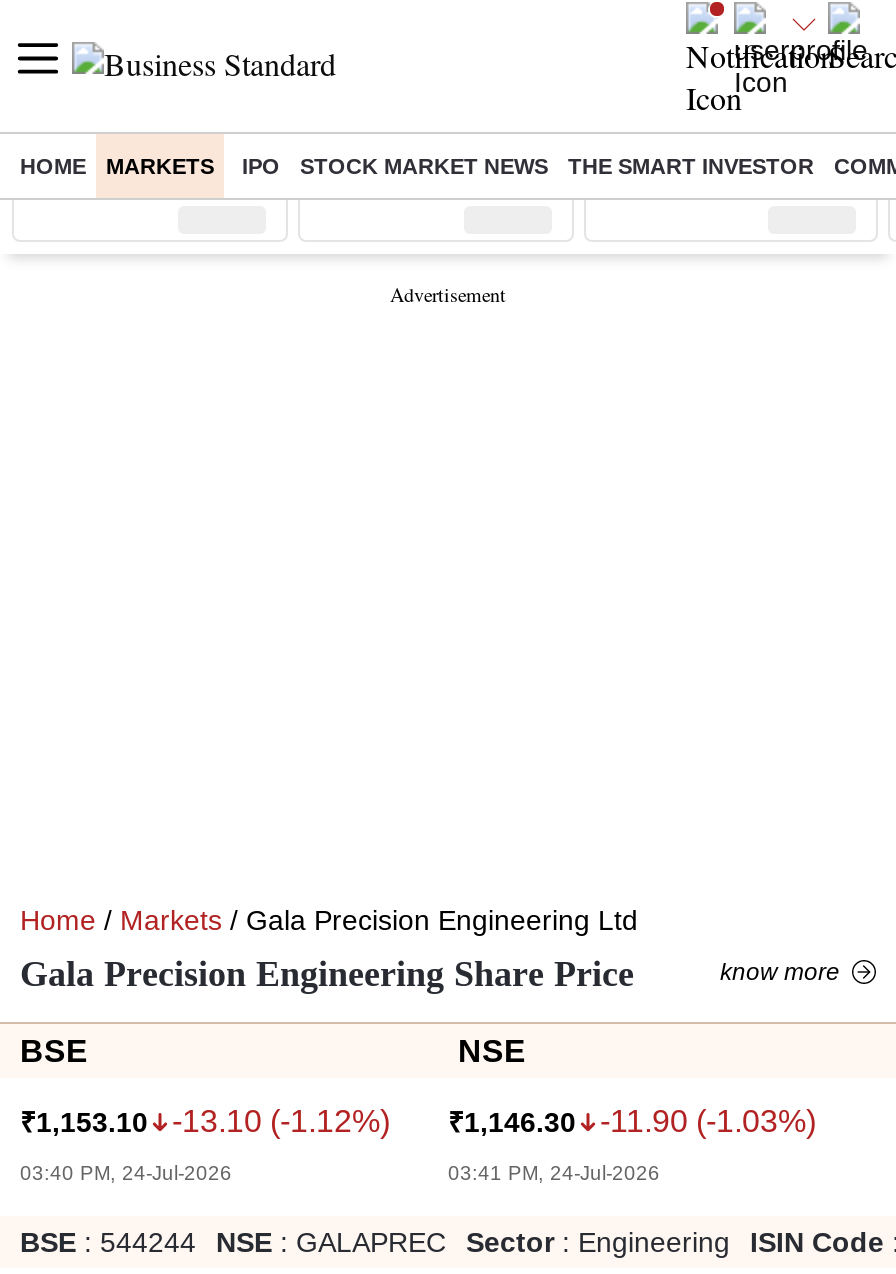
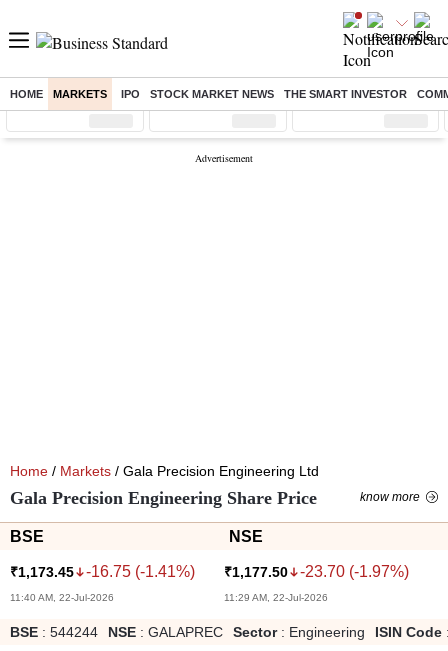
- ₹1,153.10
- -13.10 (-1.12%)
+ ₹1,173.45
+ -16.75 (-1.41%)

- ₹1,146.30
- -11.90 (-1.03%)
+ ₹1,177.50
+ -23.70 (-1.97%)

- 03:40 PM, 24-Jul-2026
+ 11:40 AM, 22-Jul-2026

- 03:41 PM, 24-Jul-2026
+ 11:29 AM, 22-Jul-2026
